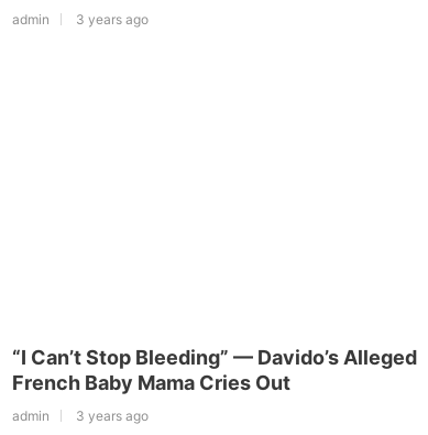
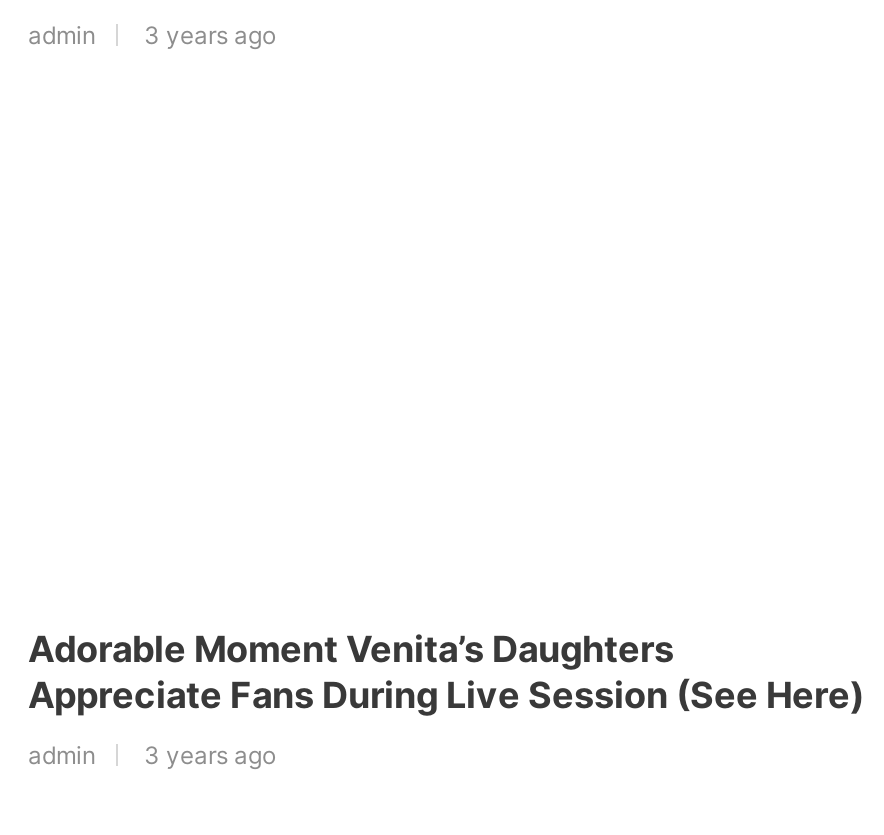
- “I Can’t Stop Bleeding” — Davido’s Alleged
- French Baby Mama Cries Out
+ Adorable Moment Venita’s Daughters
+ Appreciate Fans During Live Session (See Here)
